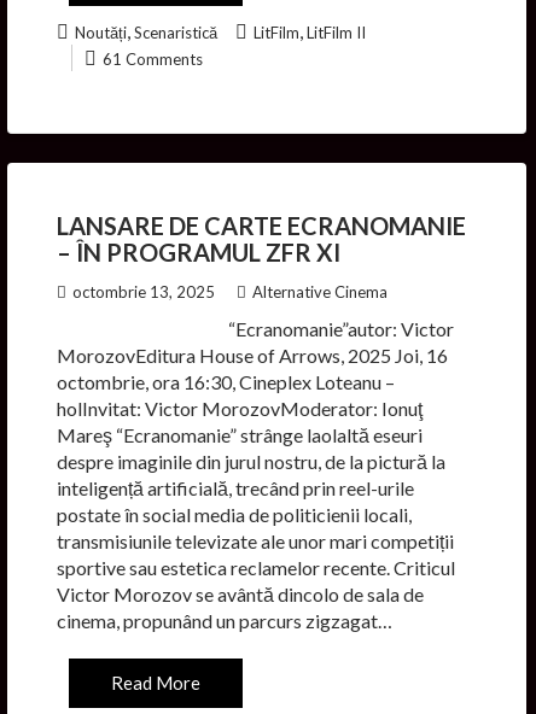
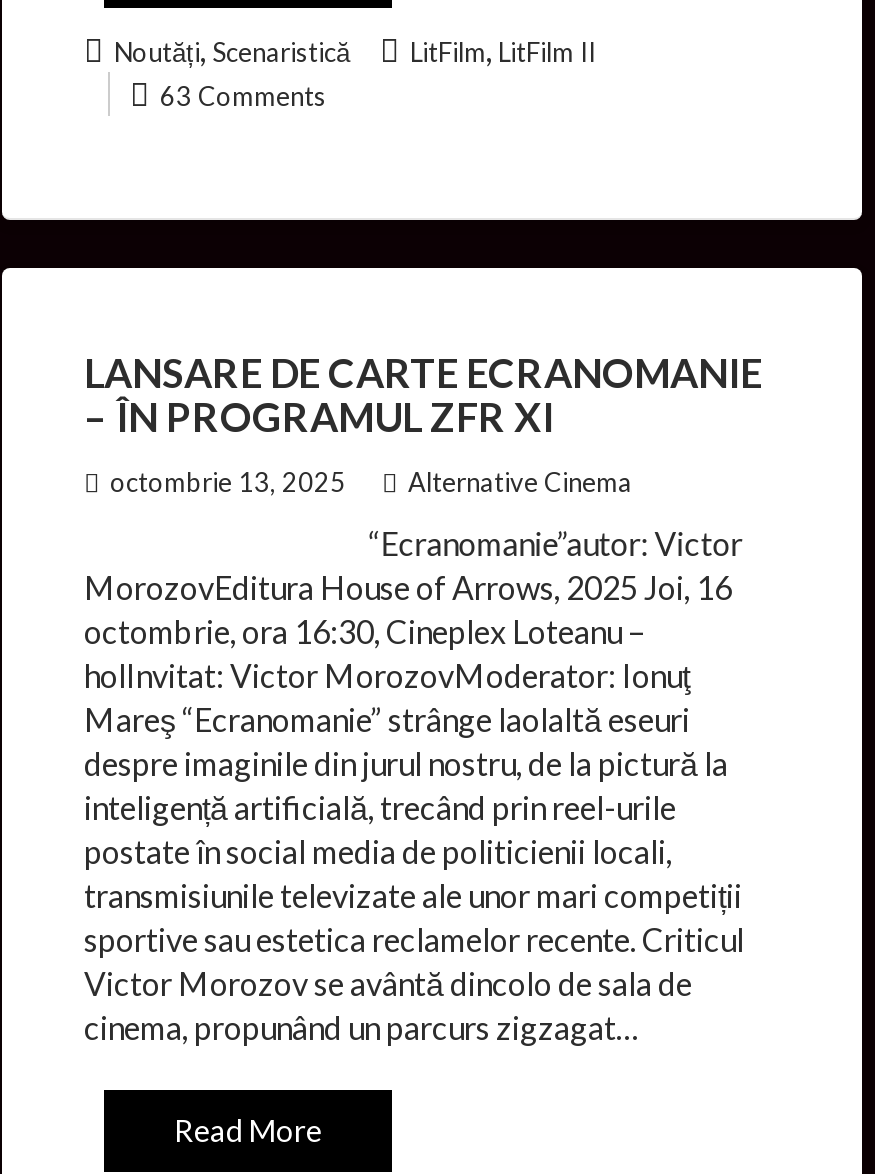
- 61 Comments
+ 63 Comments
